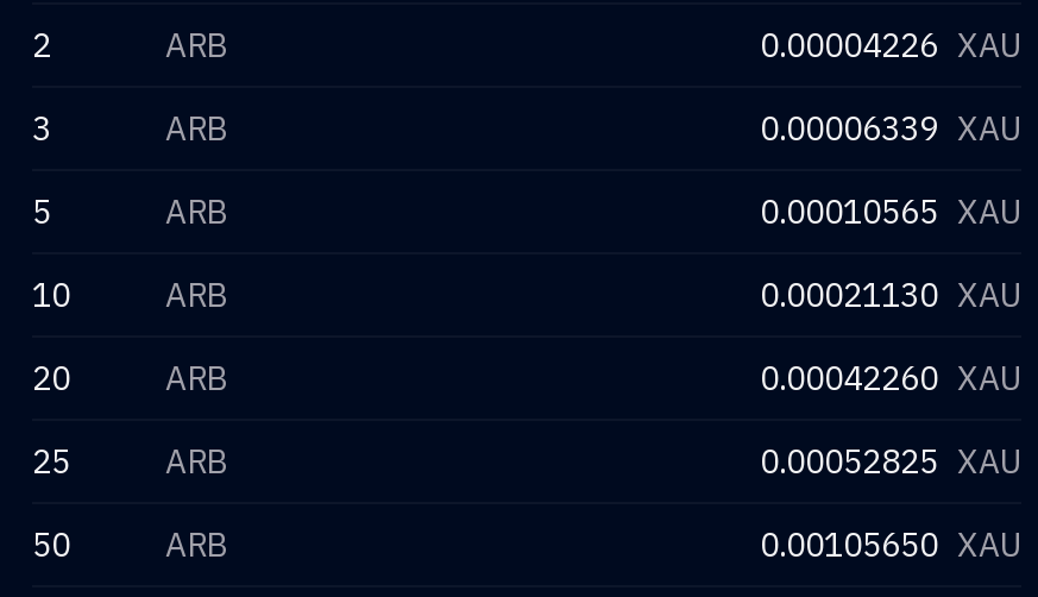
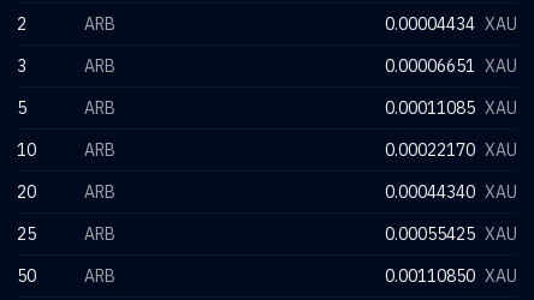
- 0.00004226 XAU
+ 0.00004434 XAU

- 0.00006339 XAU
+ 0.00006651 XAU

- 0.00010565 XAU
+ 0.00011085 XAU

- 0.00021130 XAU
+ 0.00022170 XAU

- 0.00042260 XAU
+ 0.00044340 XAU

- 0.00052825 XAU
+ 0.00055425 XAU

- 0.00105650 XAU
+ 0.00110850 XAU
